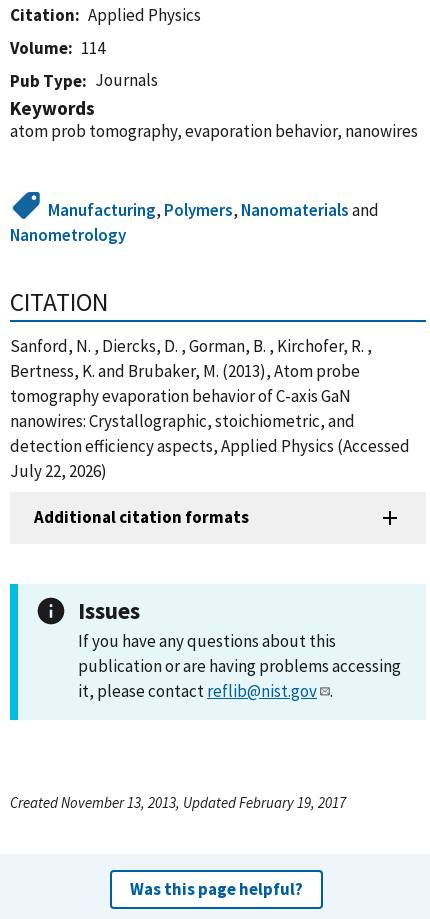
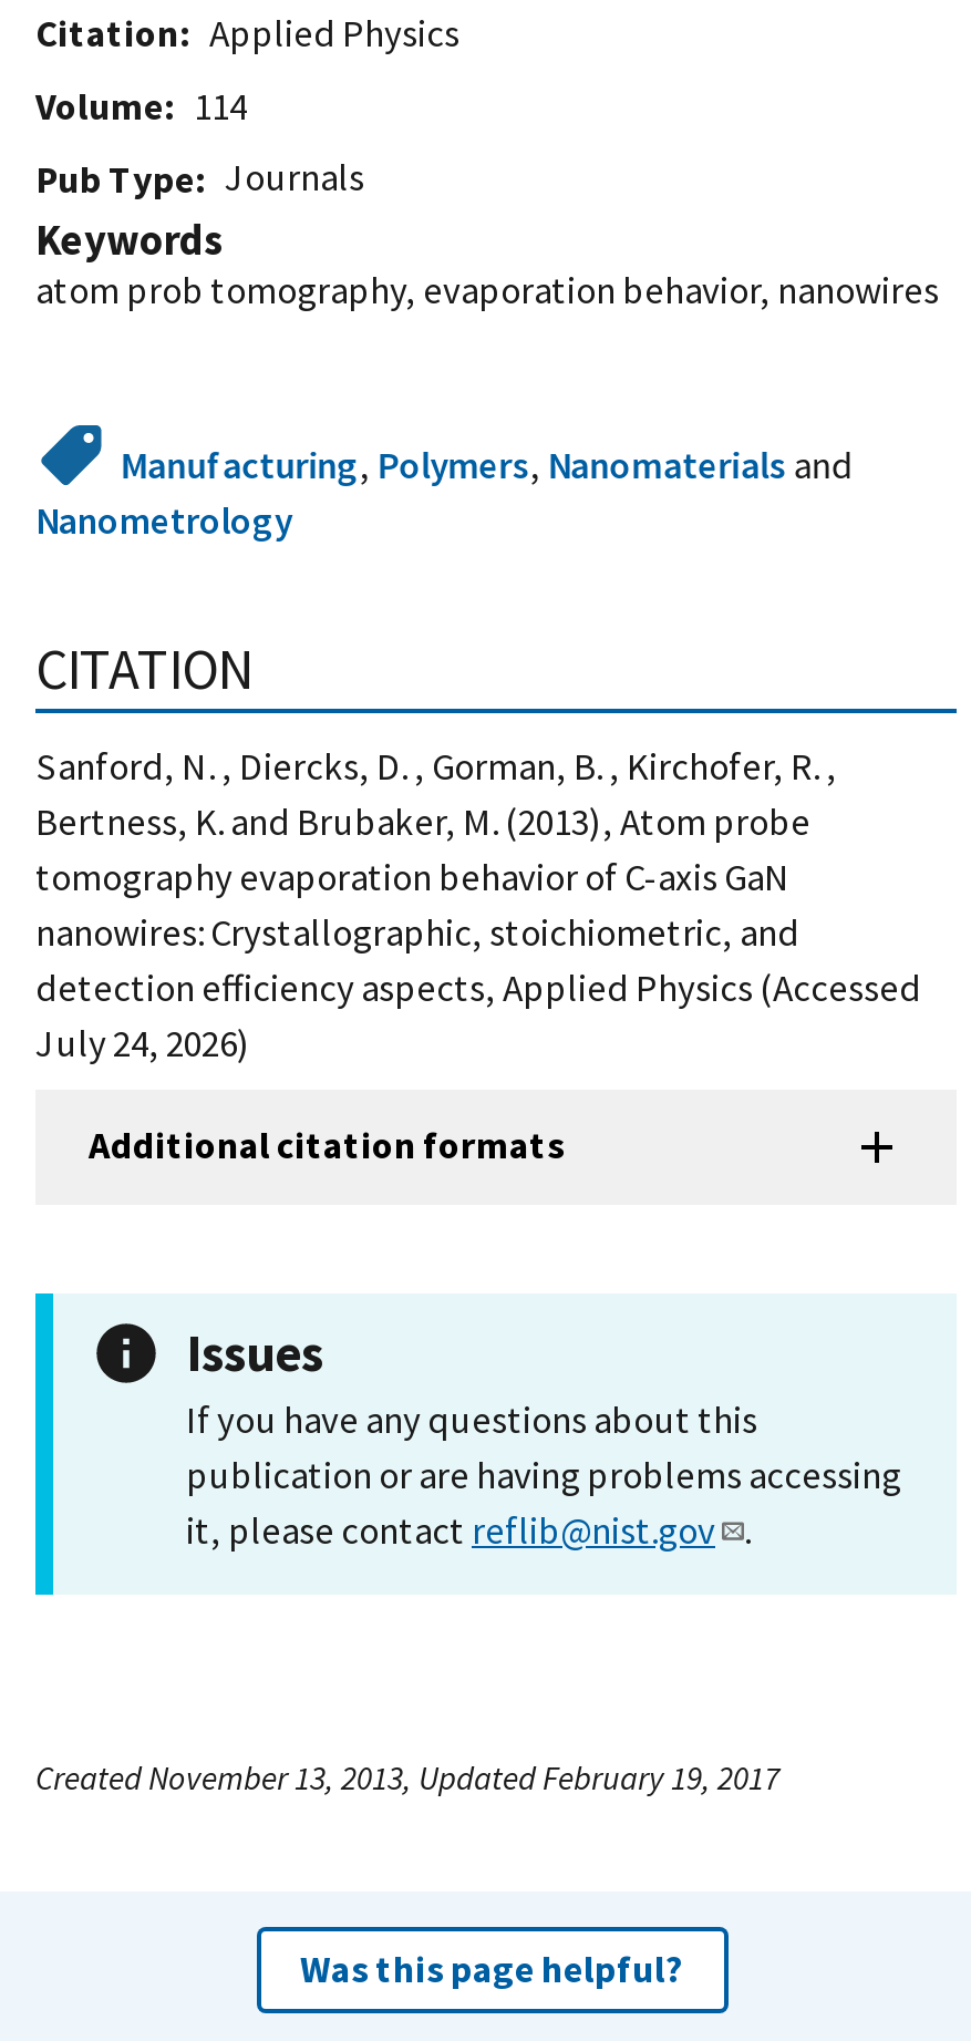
- July 22, 2026)
+ July 24, 2026)
